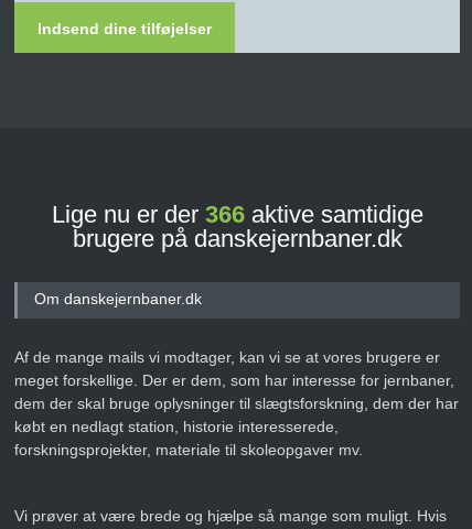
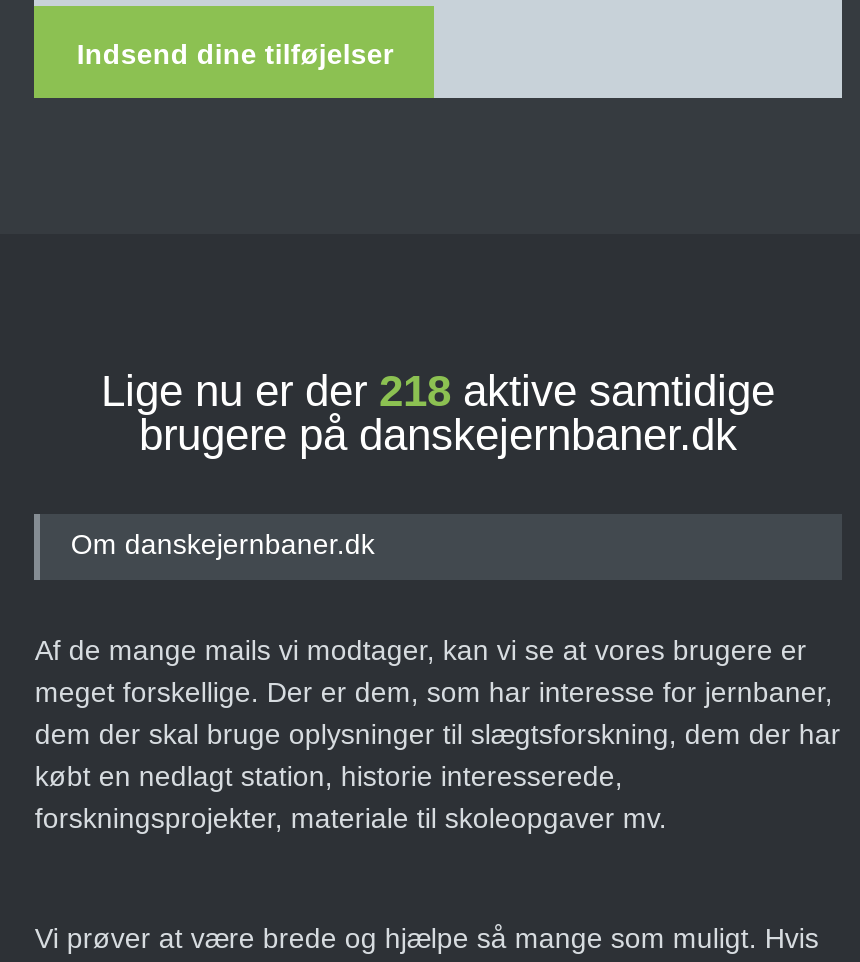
- Lige nu er der 366 aktive samtidige
+ Lige nu er der 218 aktive samtidige
